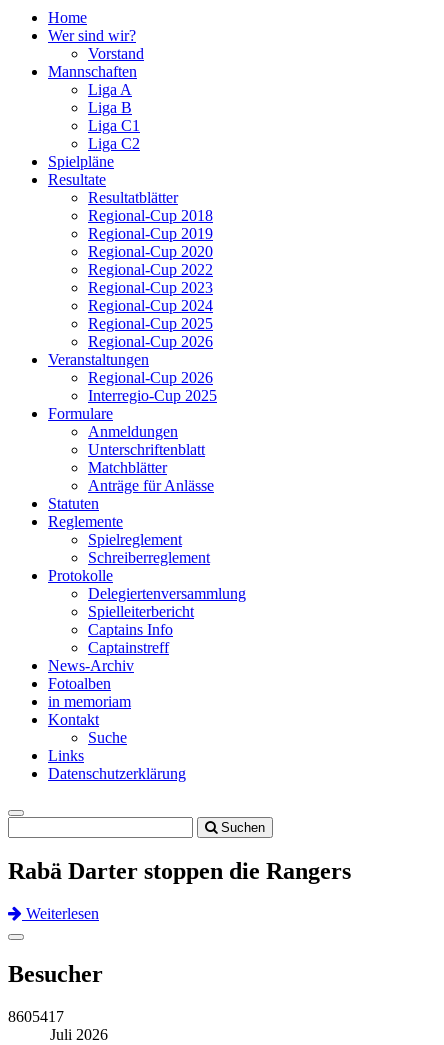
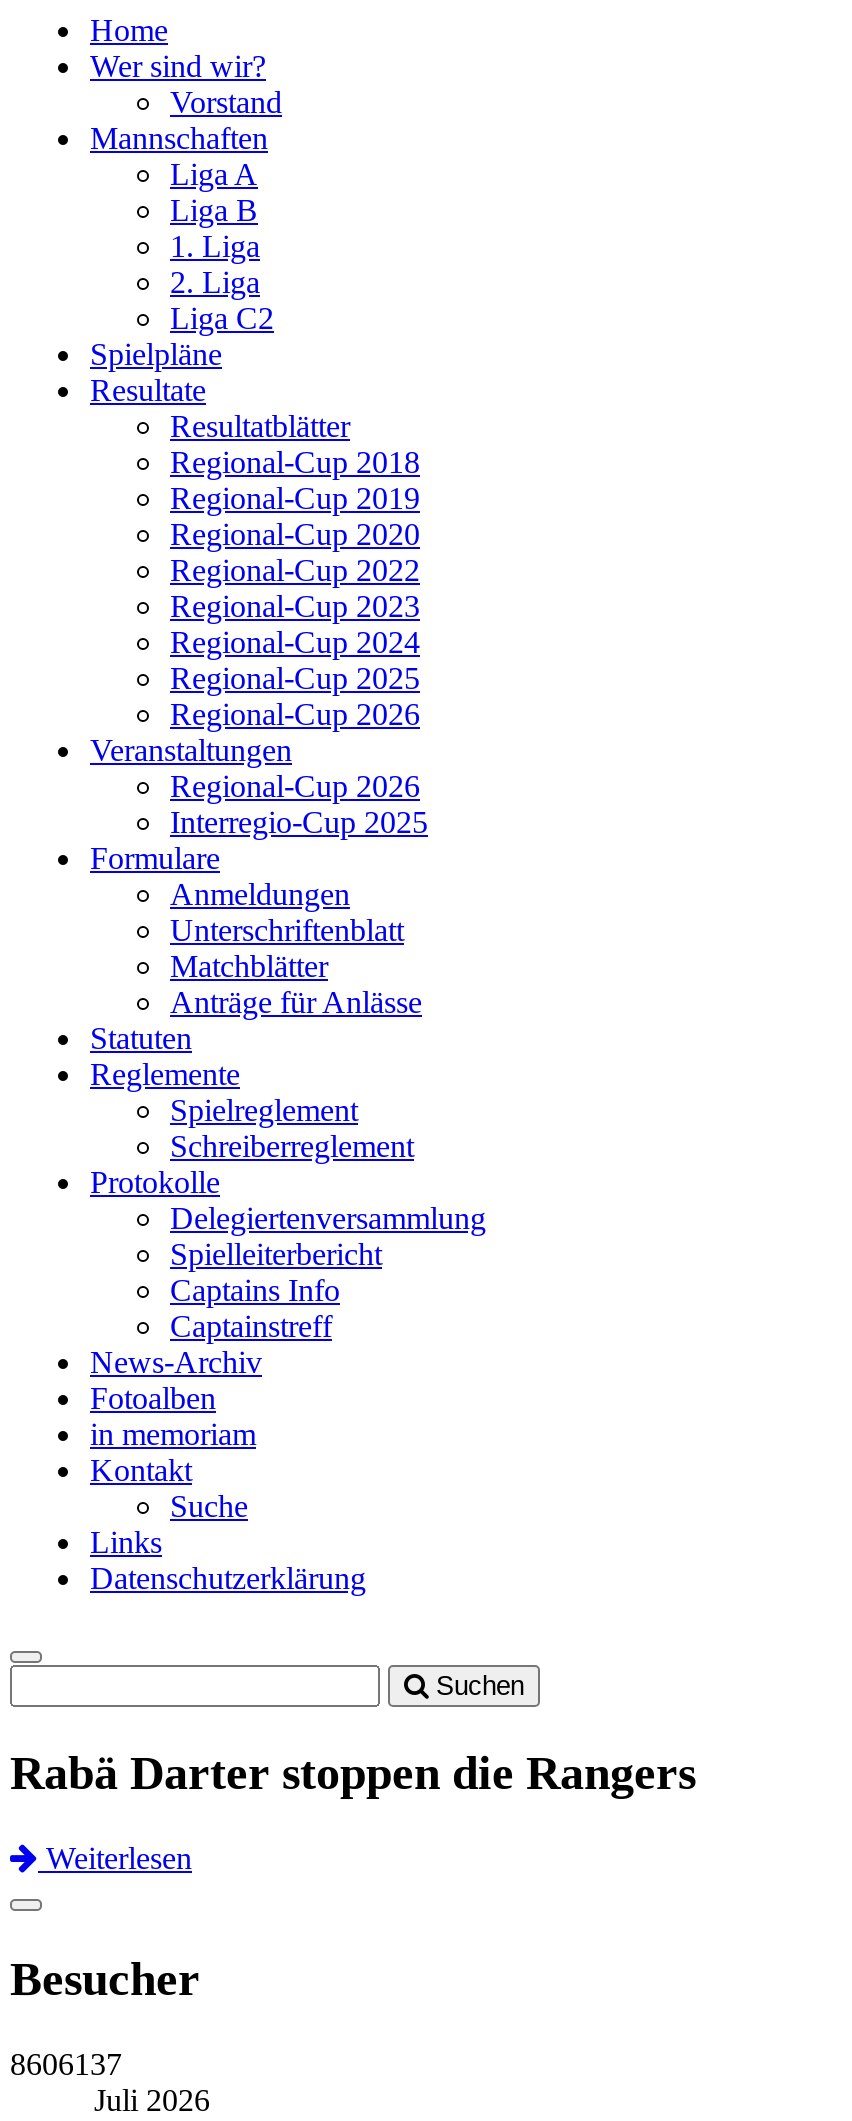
- Liga C1
+ 1. Liga
+ 2. Liga

- 8605417
+ 8606137
